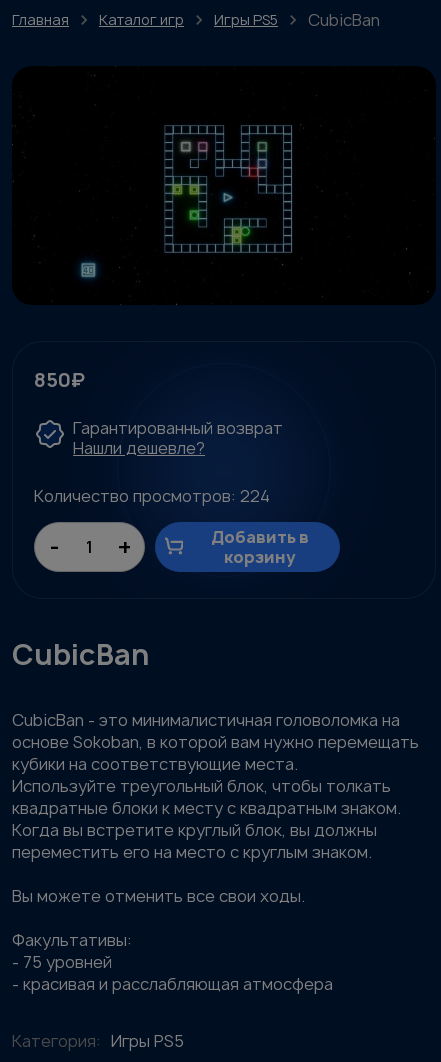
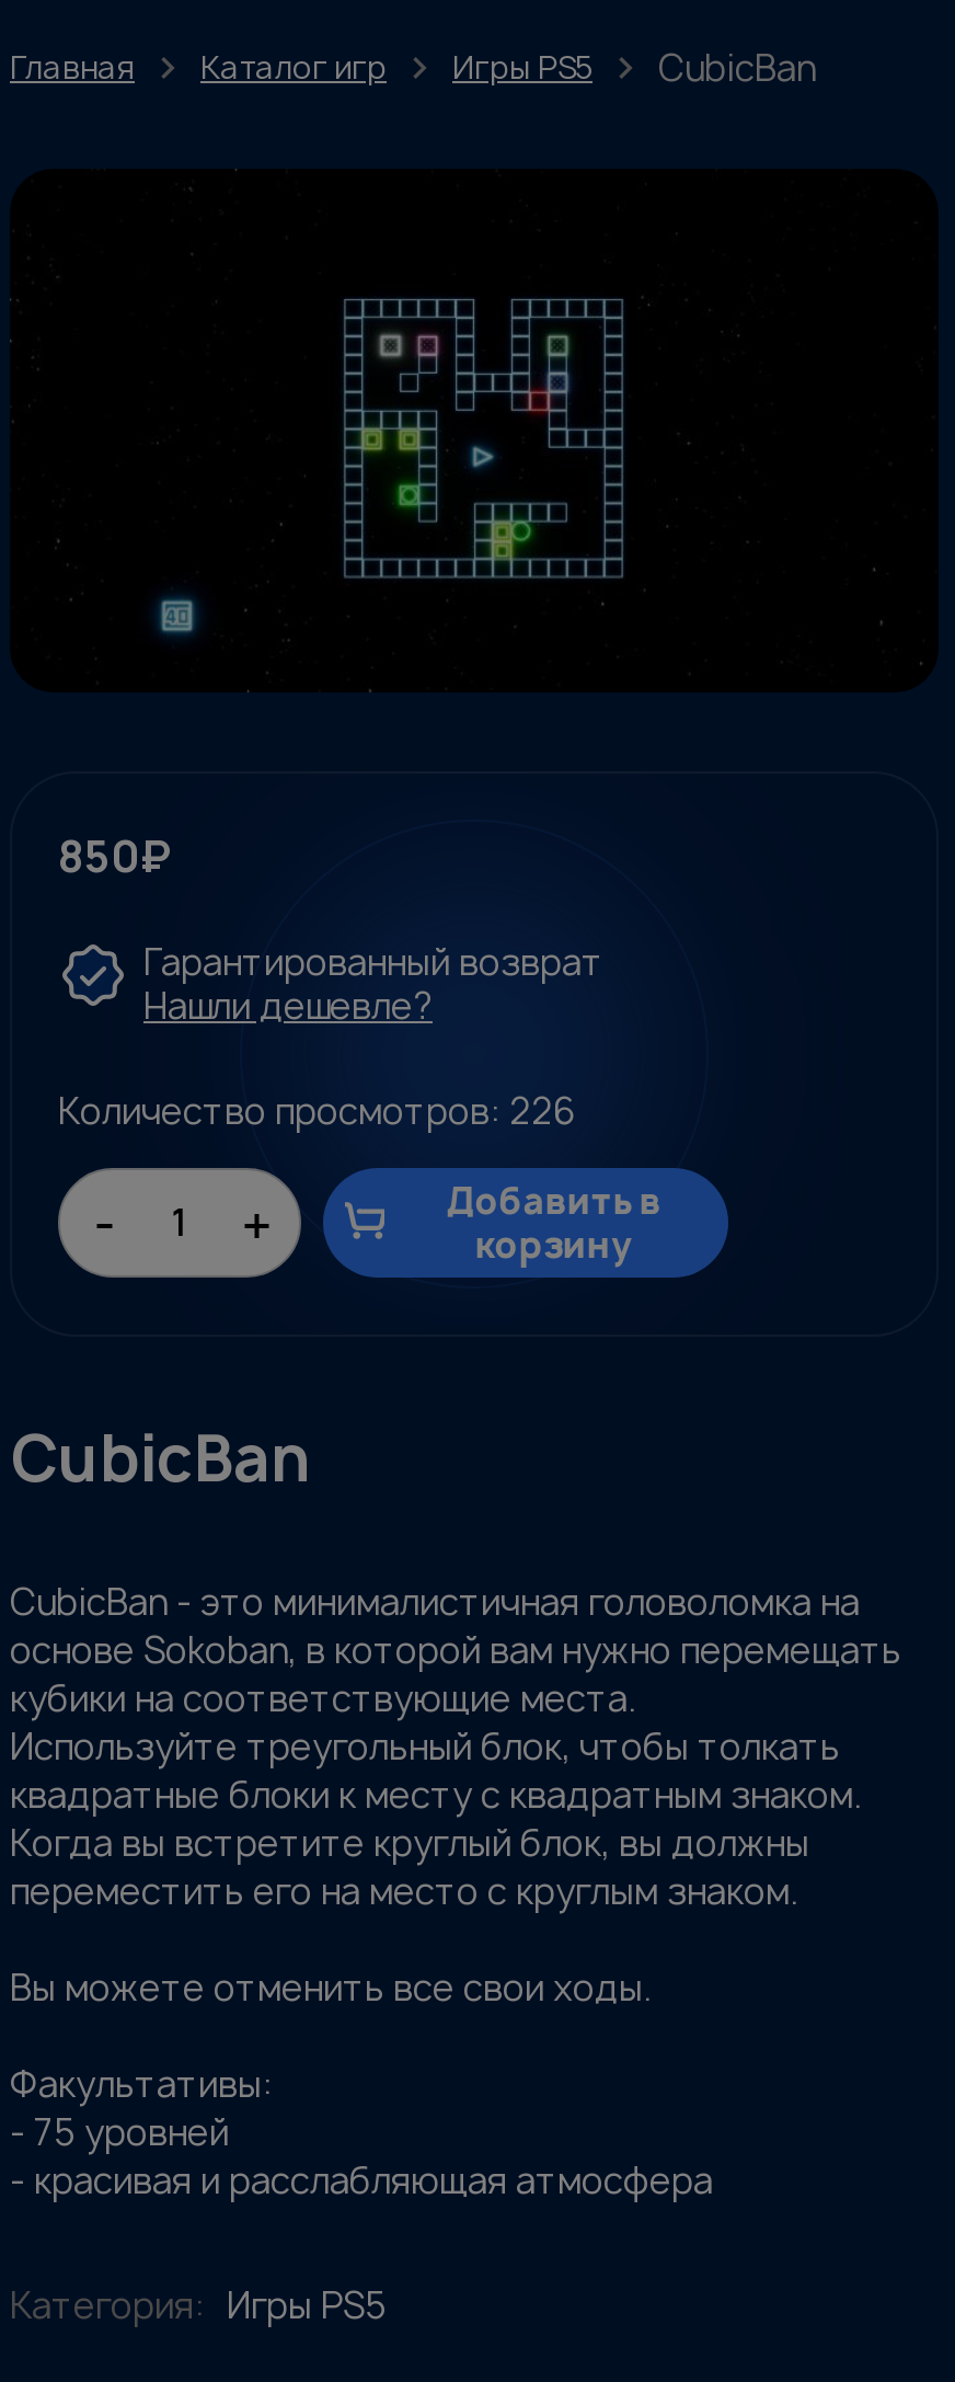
- Количество просмотров: 224
+ Количество просмотров: 226
